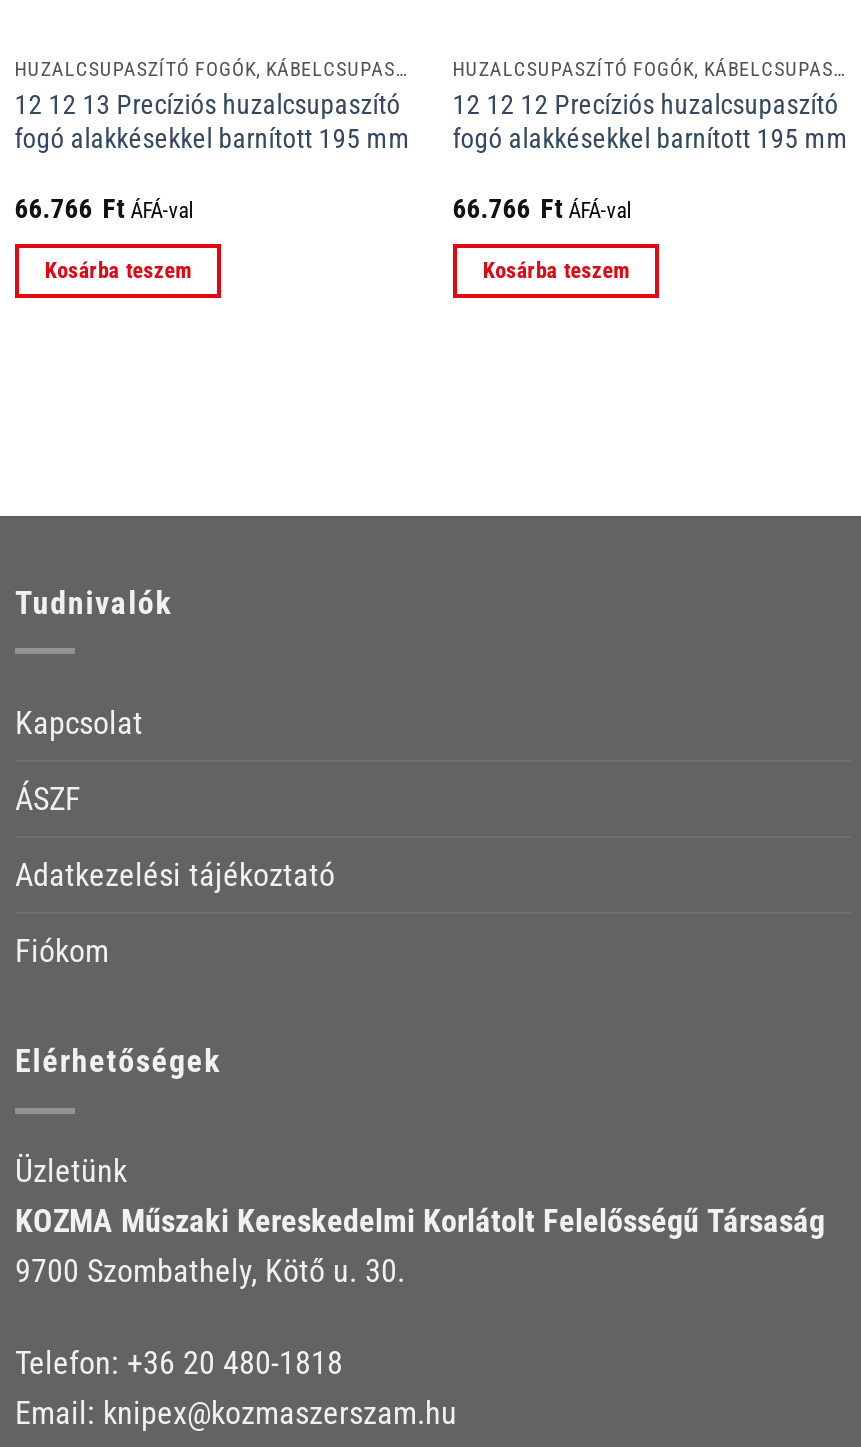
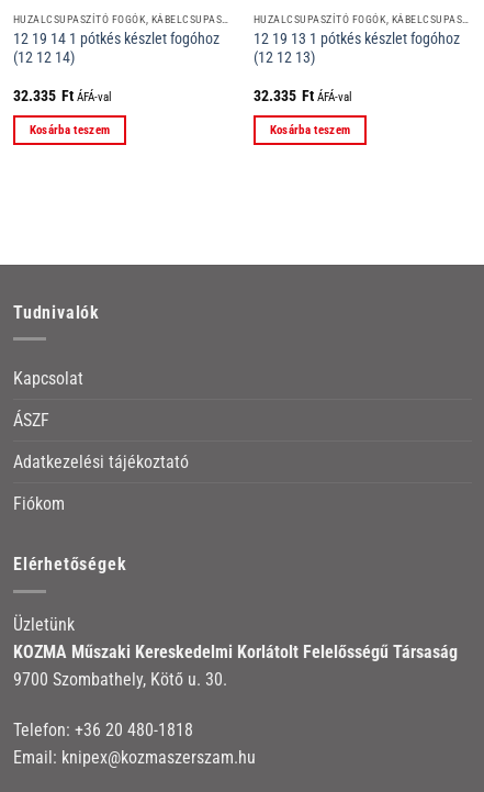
- 12 12 13 Precíziós huzalcsupaszító
- fogó alakkésekkel barnított 195 mm
+ 12 19 14 1 pótkés készlet fogóhoz
+ (12 12 14)

- 12 12 12 Precíziós huzalcsupaszító
- fogó alakkésekkel barnított 195 mm
+ 12 19 13 1 pótkés készlet fogóhoz
+ (12 12 13)

- 66.766 Ft ÁFÁ-val
+ 32.335 Ft ÁFÁ-val

- 66.766 Ft ÁFÁ-val
+ 32.335 Ft ÁFÁ-val
